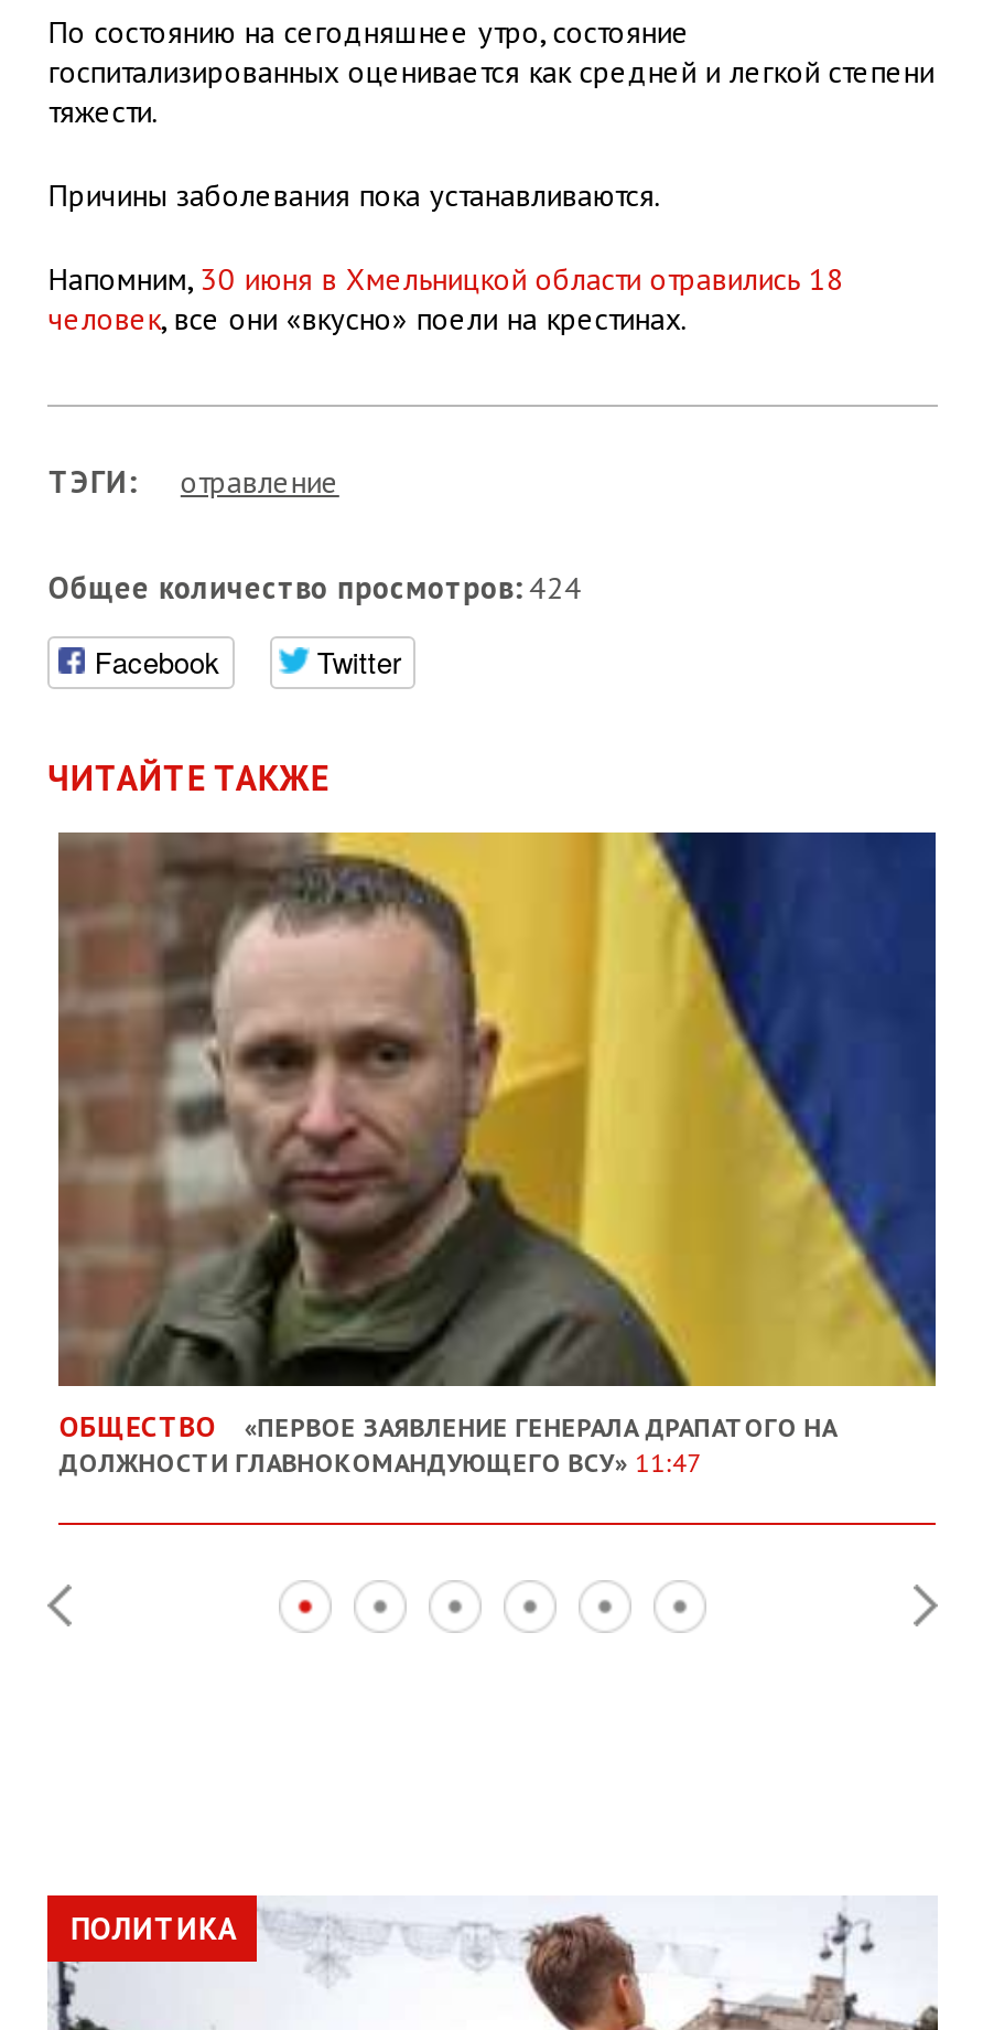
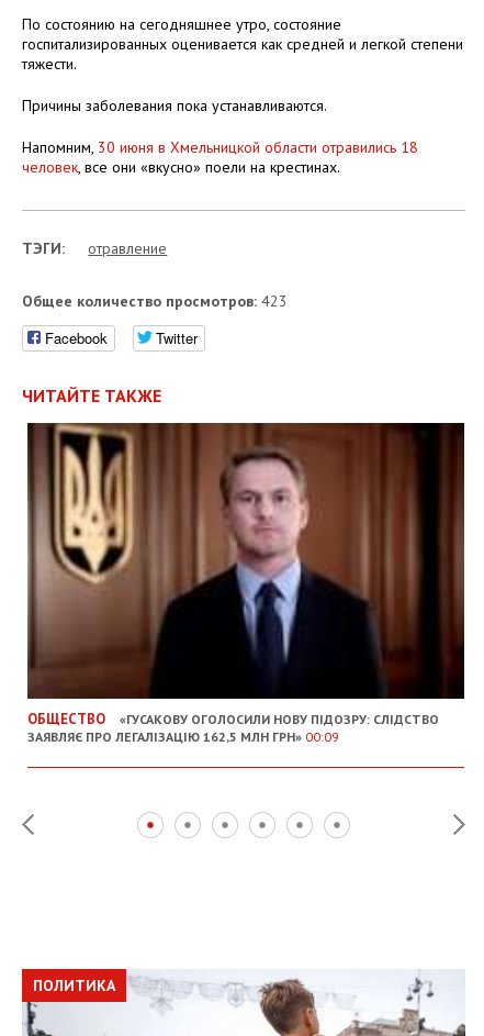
- Общее количество просмотров: 424
+ Общее количество просмотров: 423

- [image]
- «ПЕРВОЕ ЗАЯВЛЕНИЕ ГЕНЕРАЛА ДРАПАТОГО НА
- ДОЛЖНОСТИ ГЛАВНОКОМАНДУЮЩЕГО ВСУ» 11:47
+ [image]
+ «ГУСАКОВУ ОГОЛОСИЛИ НОВУ ПІДОЗРУ: СЛІДСТВО
+ ЗАЯВЛЯЄ ПРО ЛЕГАЛІЗАЦІЮ 162,5 МЛН ГРН» 00:09
